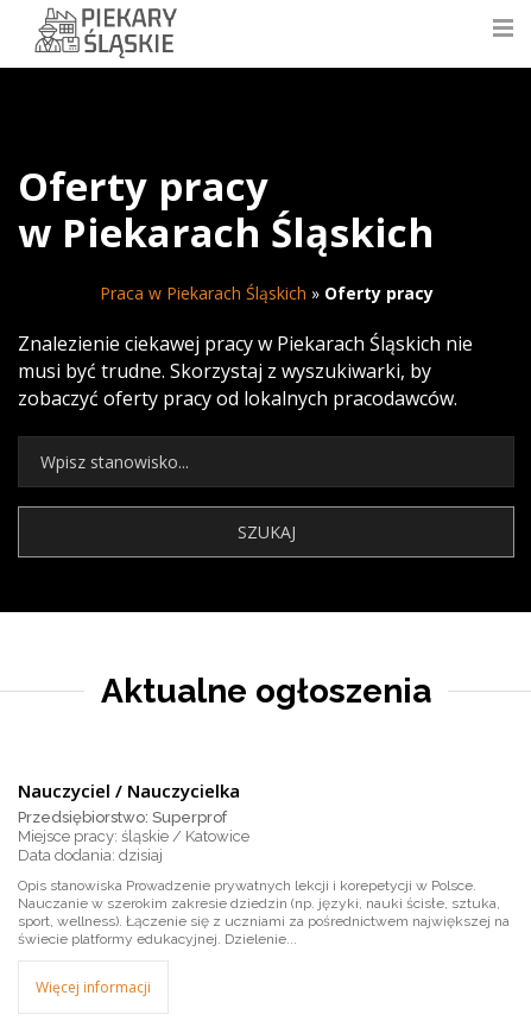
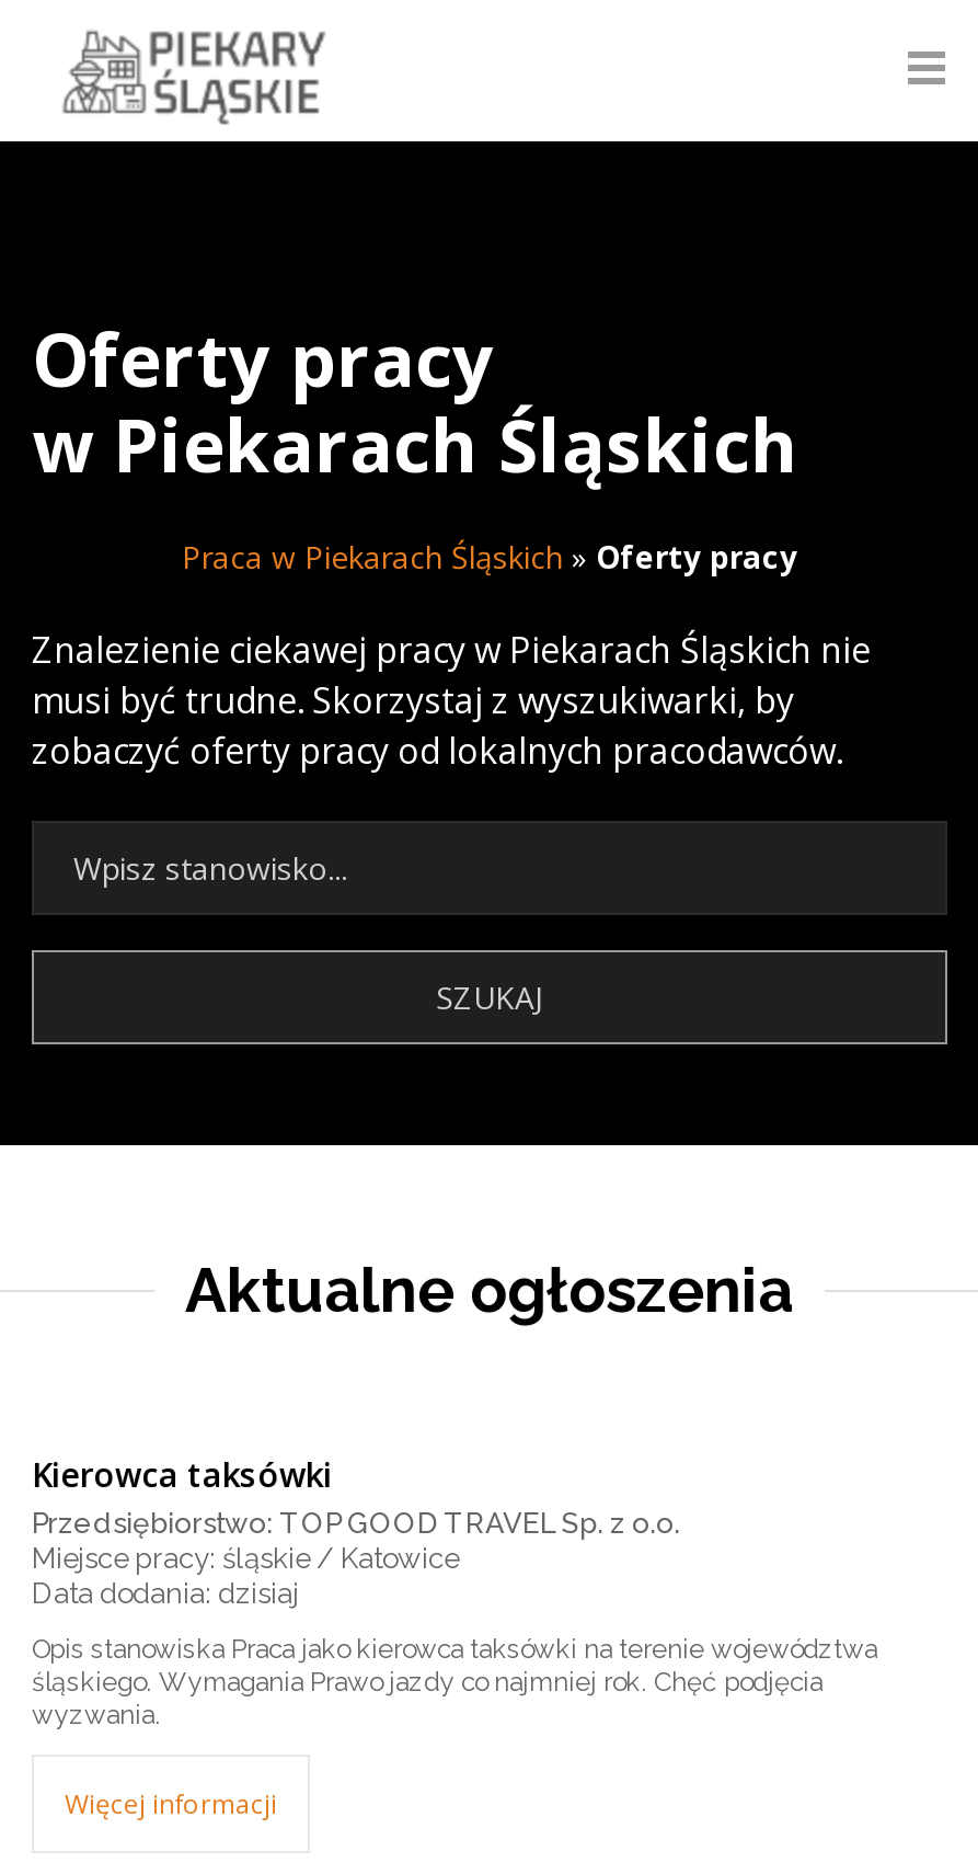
- Nauczyciel / Nauczycielka
- Przedsiębiorstwo: Superprof
+ Kierowca taksówki
+ Przedsiębiorstwo: TOP GOOD TRAVEL Sp. z o.o.

- Opis stanowiska Prowadzenie prywatnych lekcji i korepetycji w Polsce.
- Nauczanie w szerokim zakresie dziedzin (np. języki, nauki ścisłe, sztuka,
- sport, wellness). Łączenie się z uczniami za pośrednictwem największej na
- świecie platformy edukacyjnej. Dzielenie...
+ Opis stanowiska Praca jako kierowca taksówki na terenie województwa
+ śląskiego. Wymagania Prawo jazdy co najmniej rok. Chęć podjęcia
+ wyzwania.
